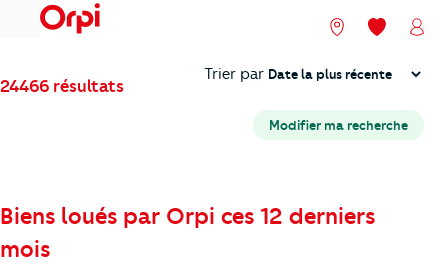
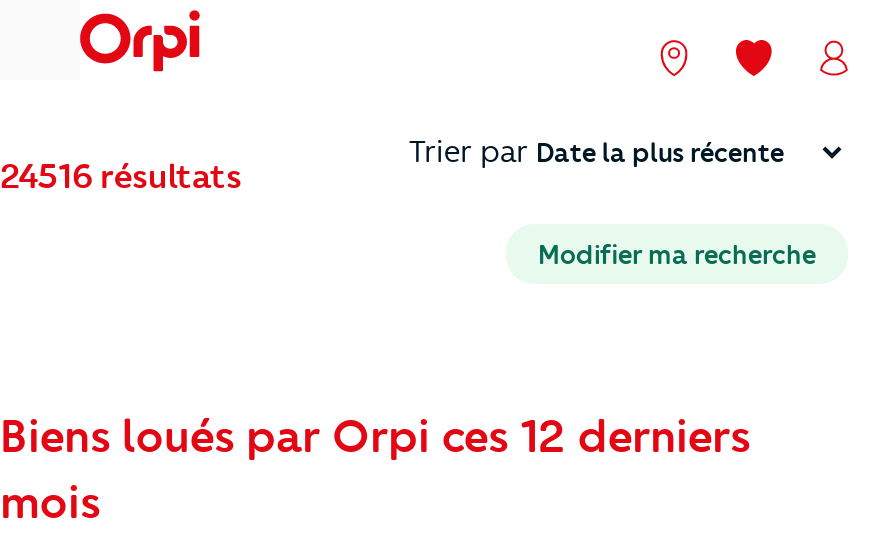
- 24466 résultats
+ 24516 résultats
